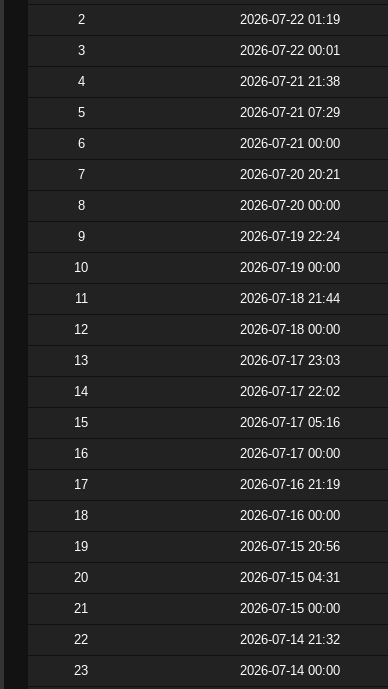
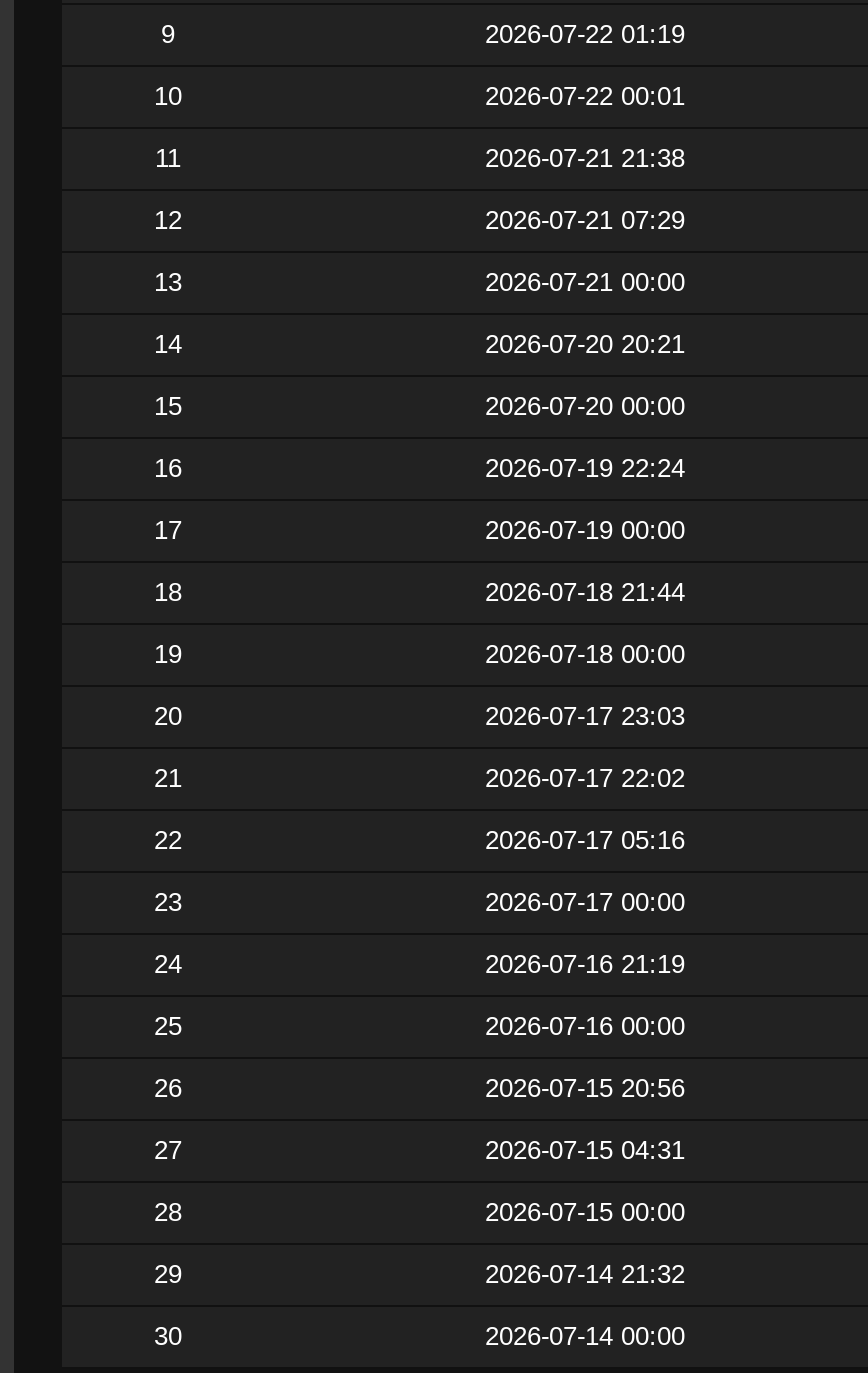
- 2
+ 9

- 3
+ 10

- 4
+ 11

- 5
+ 12

- 6
+ 13

- 7
+ 14

- 8
+ 15

- 9
+ 16

- 10
+ 17

- 11
+ 18

- 12
+ 19

- 13
+ 20

- 14
+ 21

- 15
+ 22

- 16
+ 23

- 17
+ 24

- 18
+ 25

- 19
+ 26

- 20
+ 27

- 21
+ 28

- 22
+ 29

- 23
+ 30
